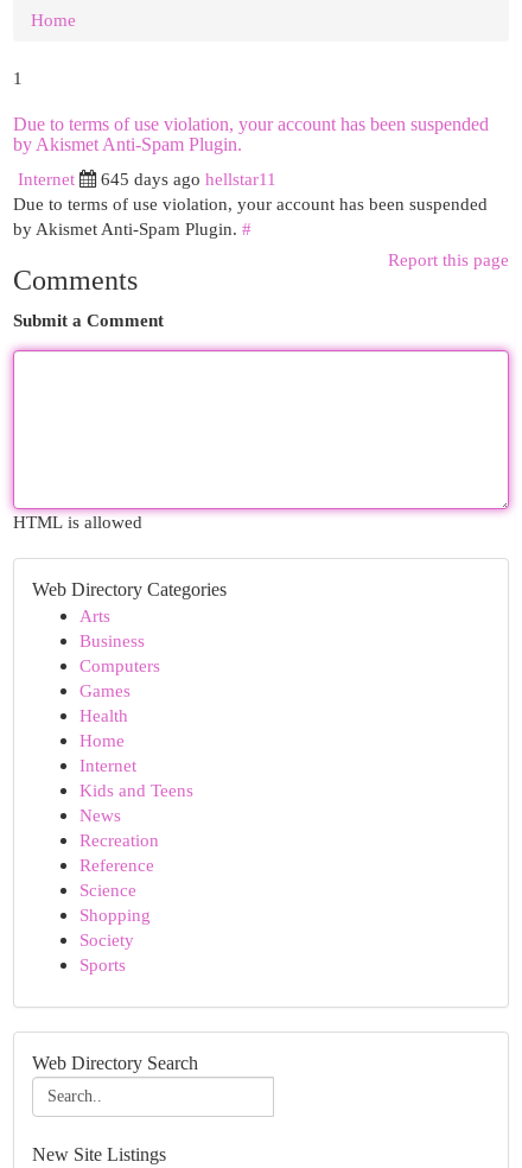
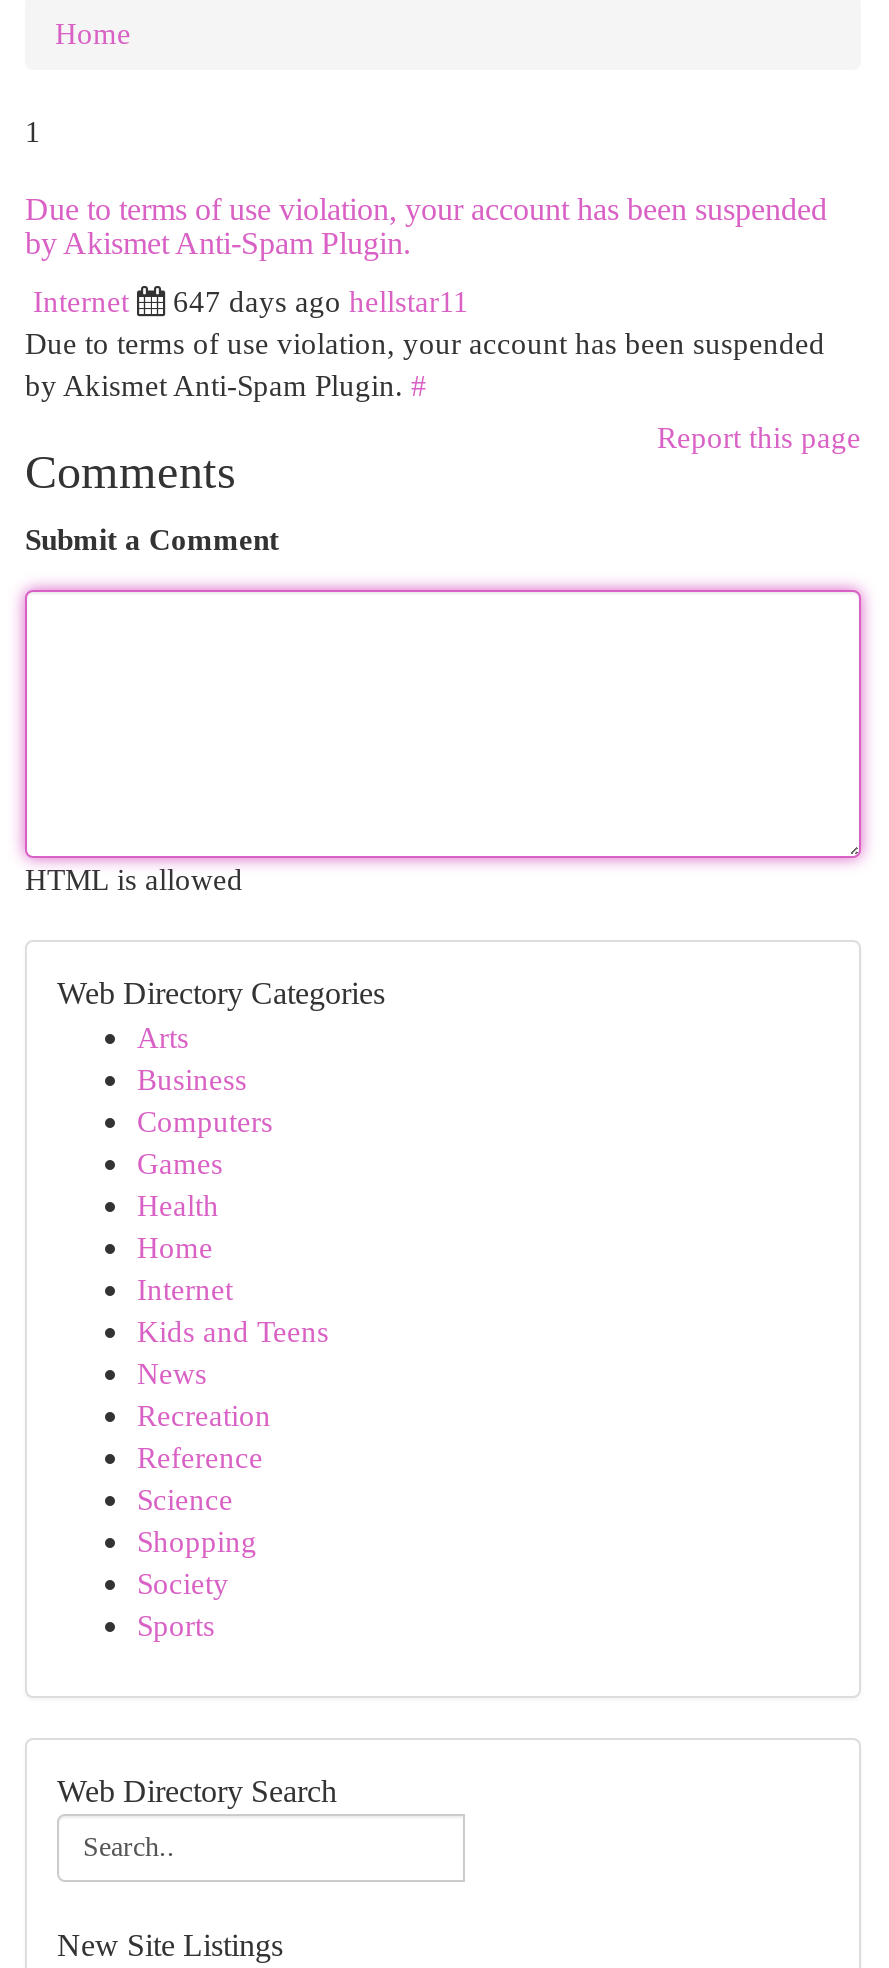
- 645 days ago hellstar11
+ 647 days ago hellstar11
